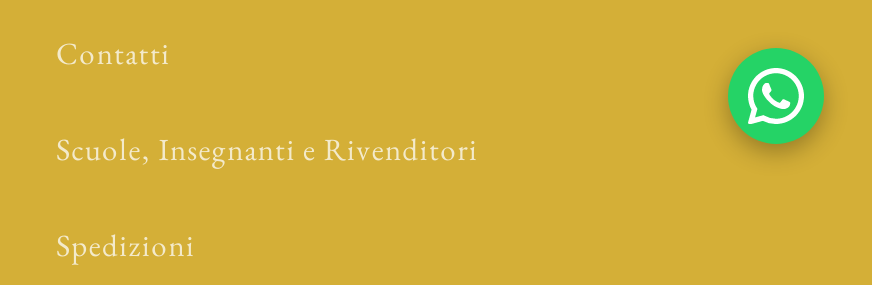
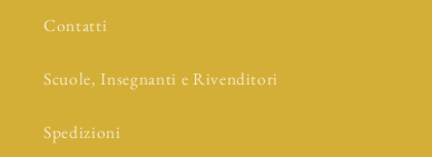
- [image]
